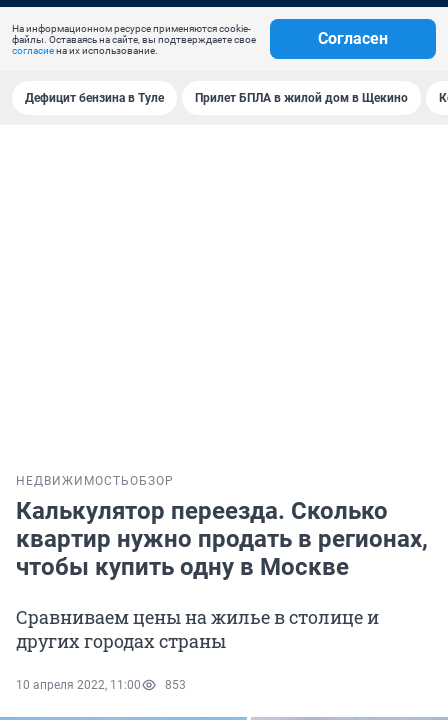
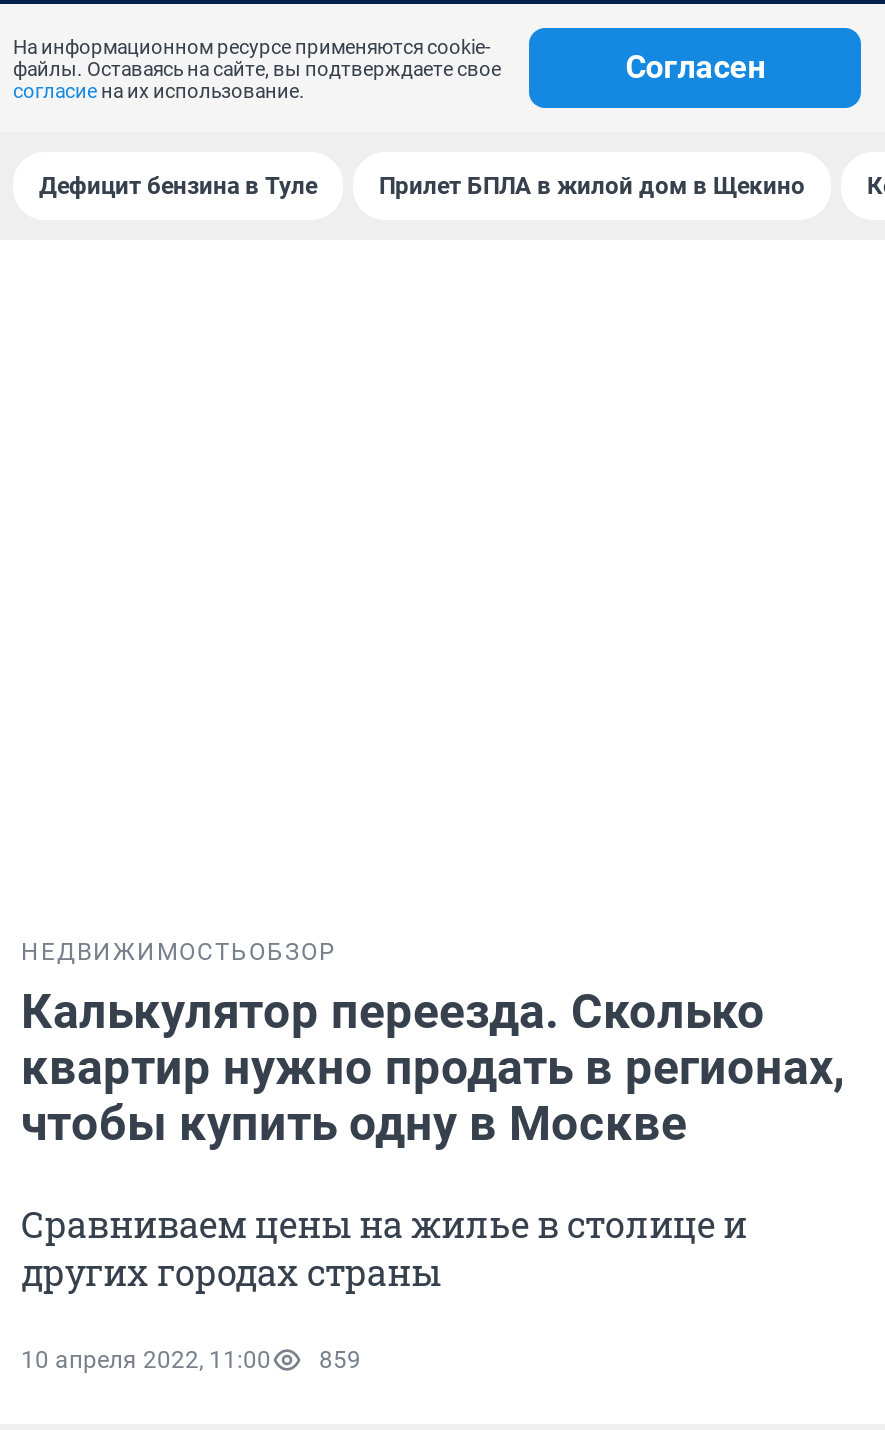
- 10 апреля 2022, 11:00 853
+ 10 апреля 2022, 11:00 859
